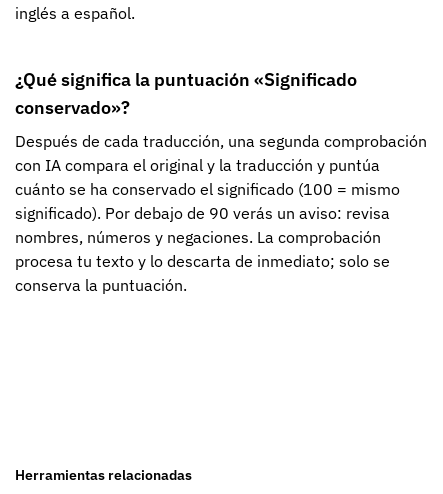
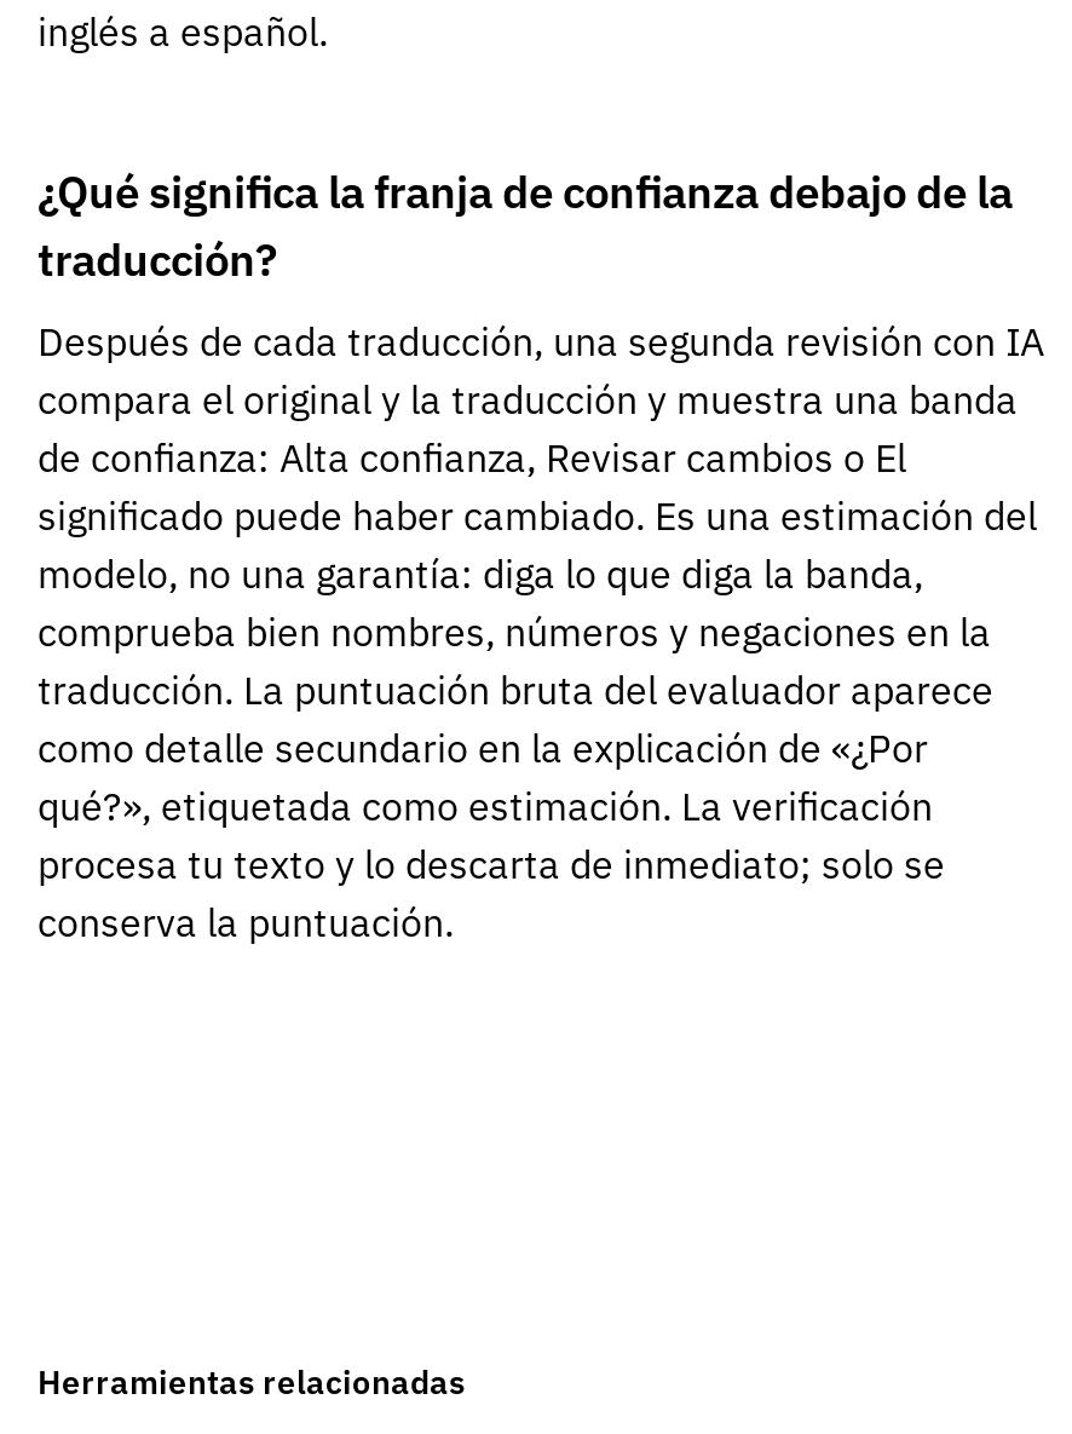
- ¿Qué significa la puntuación «Significado
- conservado»?
+ ¿Qué significa la franja de confianza debajo de la
+ traducción?

- Después de cada traducción, una segunda comprobación
- con IA compara el original y la traducción y puntúa
- cuánto se ha conservado el significado (100 = mismo
- significado). Por debajo de 90 verás un aviso: revisa
- nombres, números y negaciones. La comprobación
+ Después de cada traducción, una segunda revisión con IA
+ compara el original y la traducción y muestra una banda
+ de confianza: Alta confianza, Revisar cambios o El
+ significado puede haber cambiado. Es una estimación del
+ modelo, no una garantía: diga lo que diga la banda,
+ comprueba bien nombres, números y negaciones en la
+ traducción. La puntuación bruta del evaluador aparece
+ como detalle secundario en la explicación de «¿Por
+ qué?», etiquetada como estimación. La verificación
